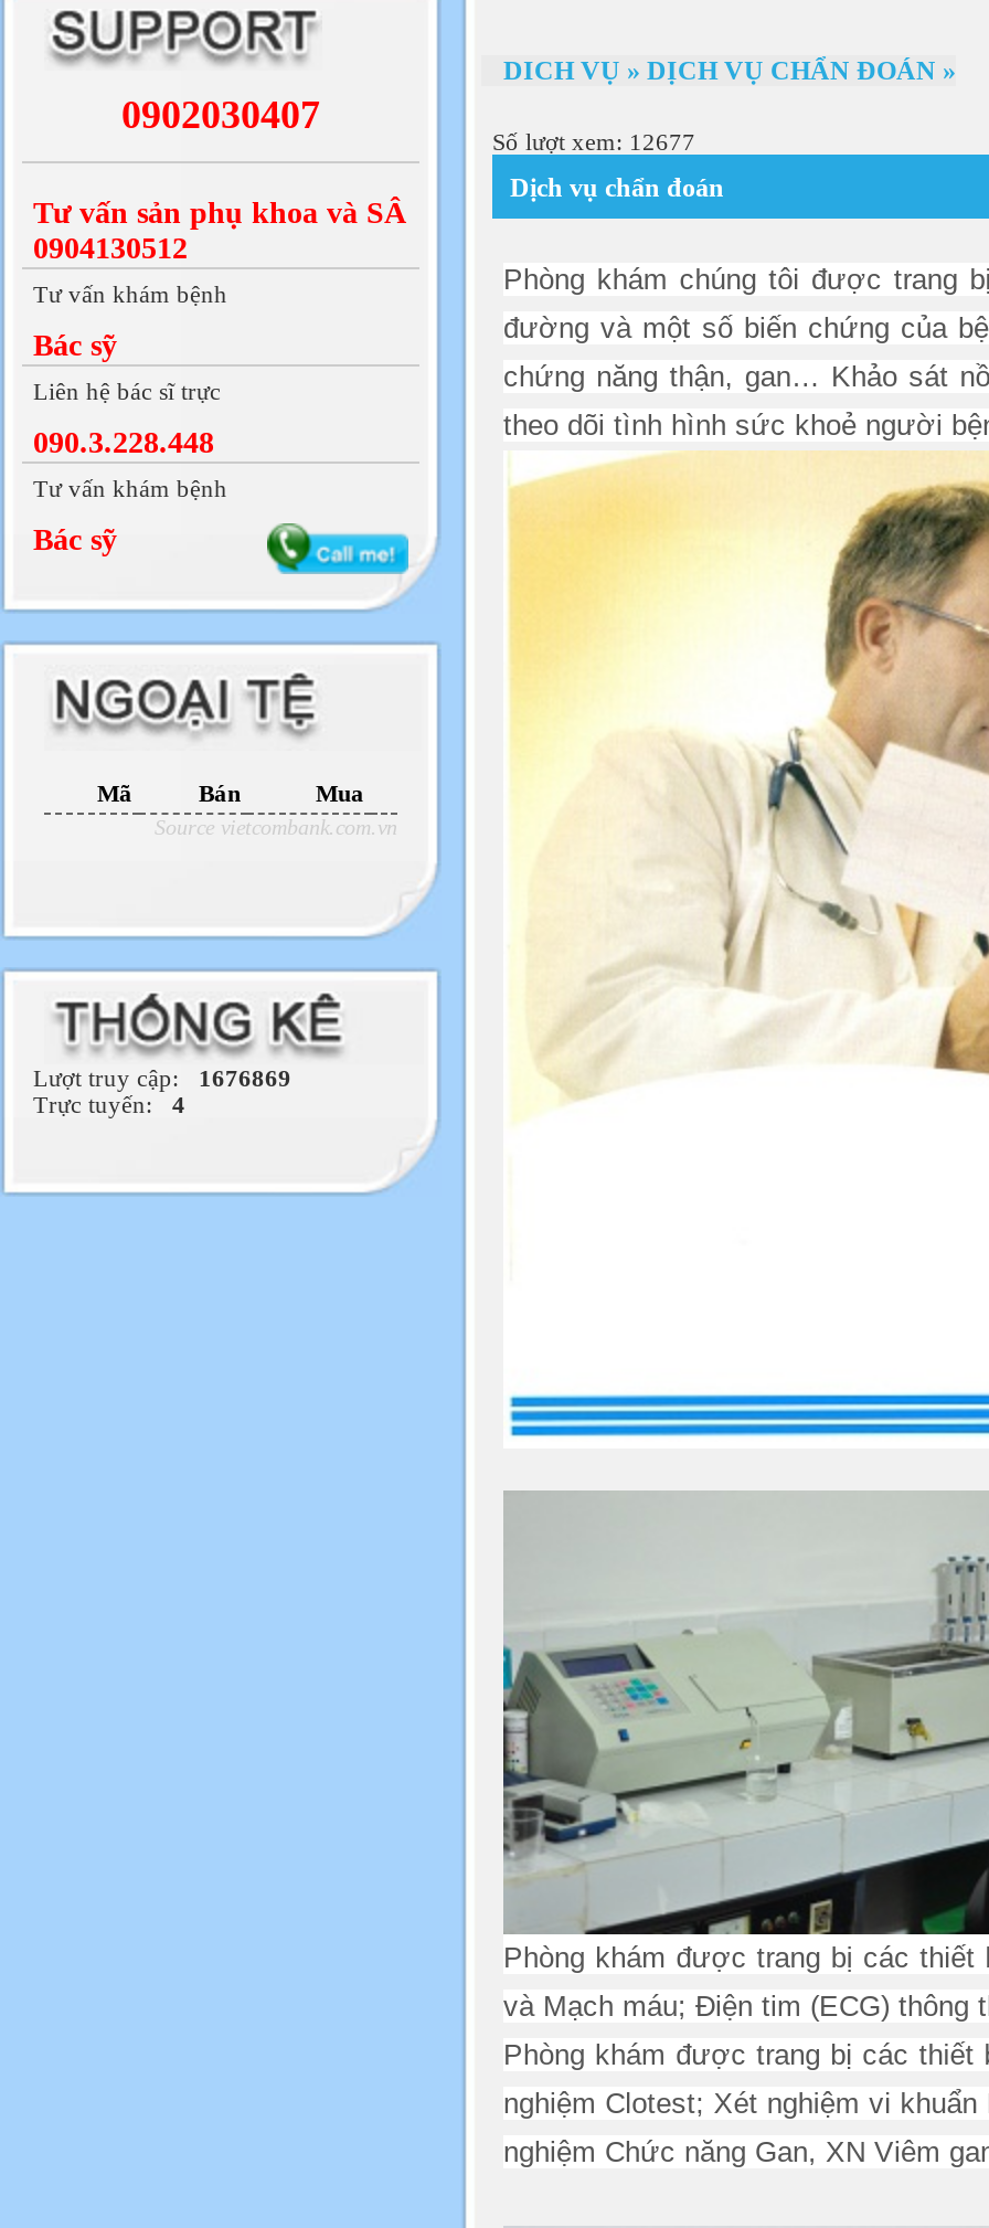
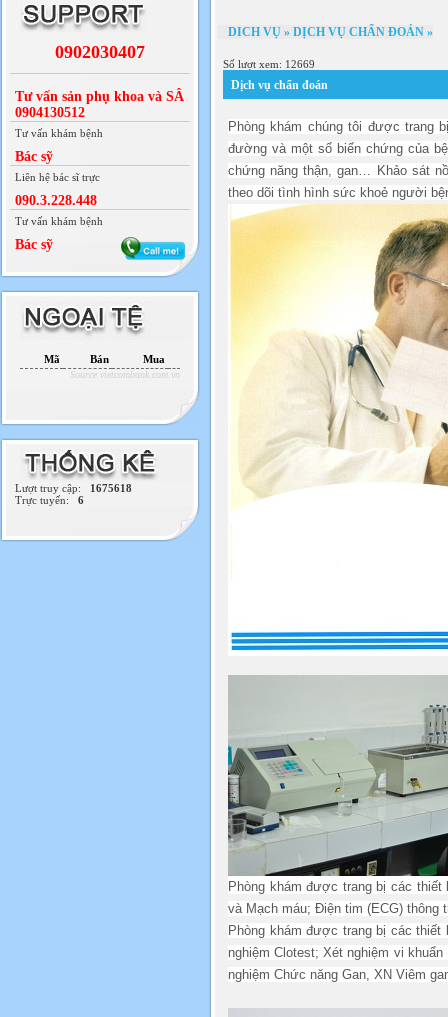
- Số lượt xem: 12677
+ Số lượt xem: 12669

- Lượt truy cập: 1676869
+ Lượt truy cập: 1675618

- Trực tuyến: 4
+ Trực tuyến: 6
